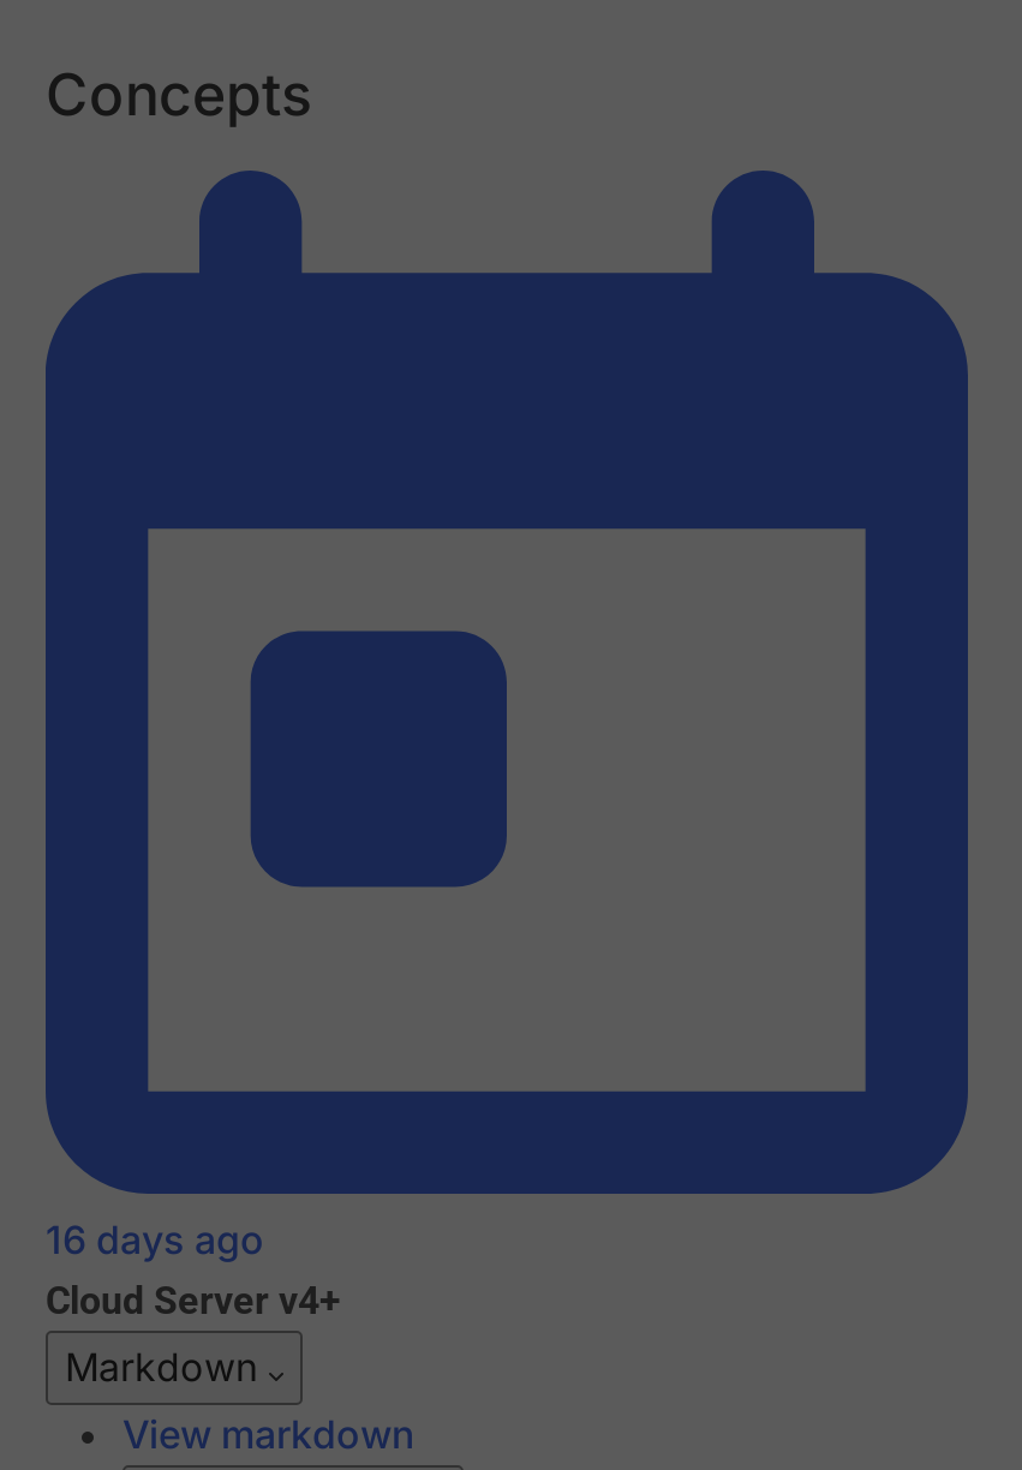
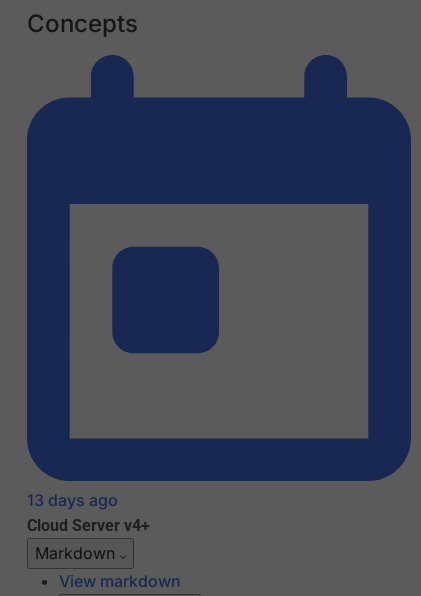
- 16 days ago
+ 13 days ago
